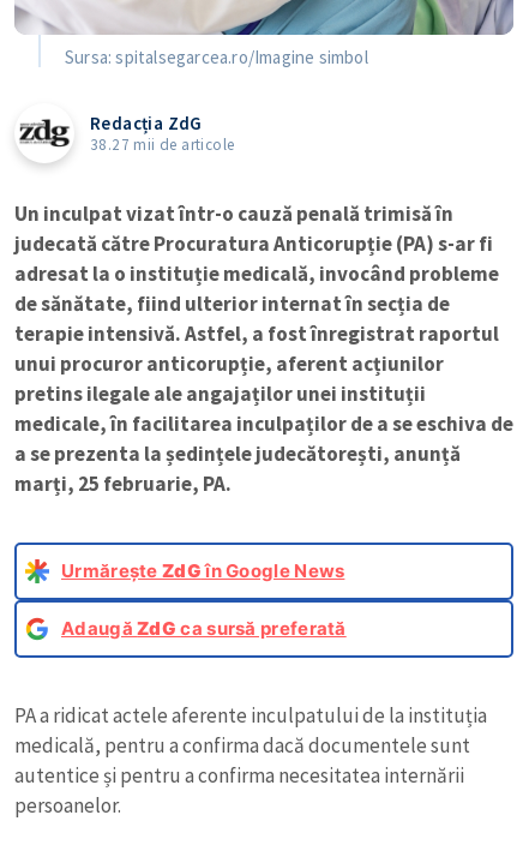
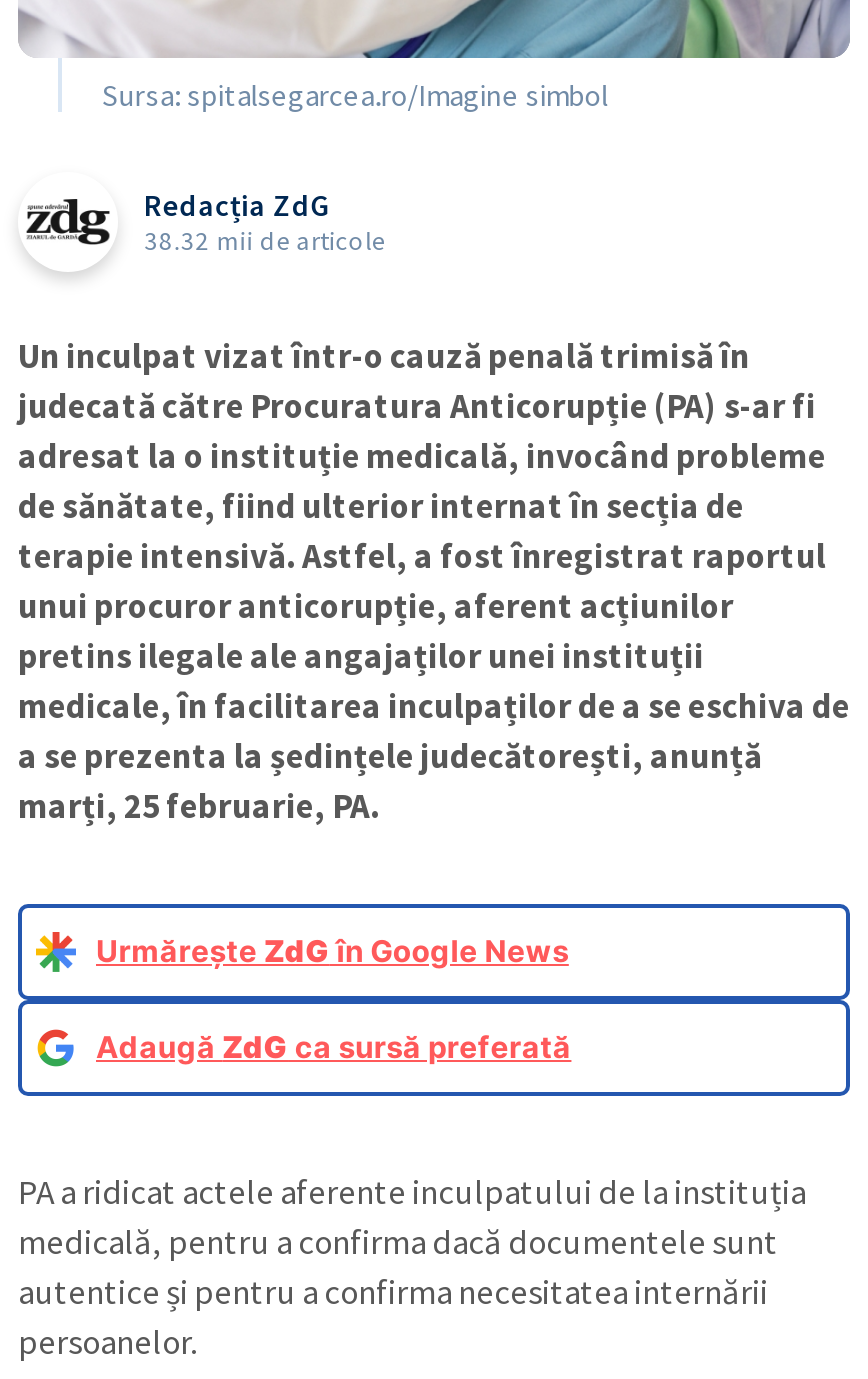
- 38.27 mii de articole
+ 38.32 mii de articole
